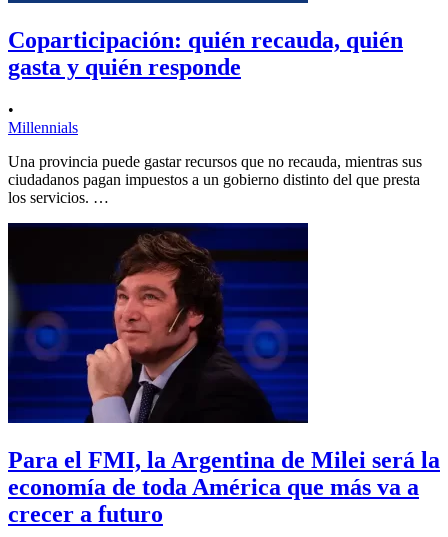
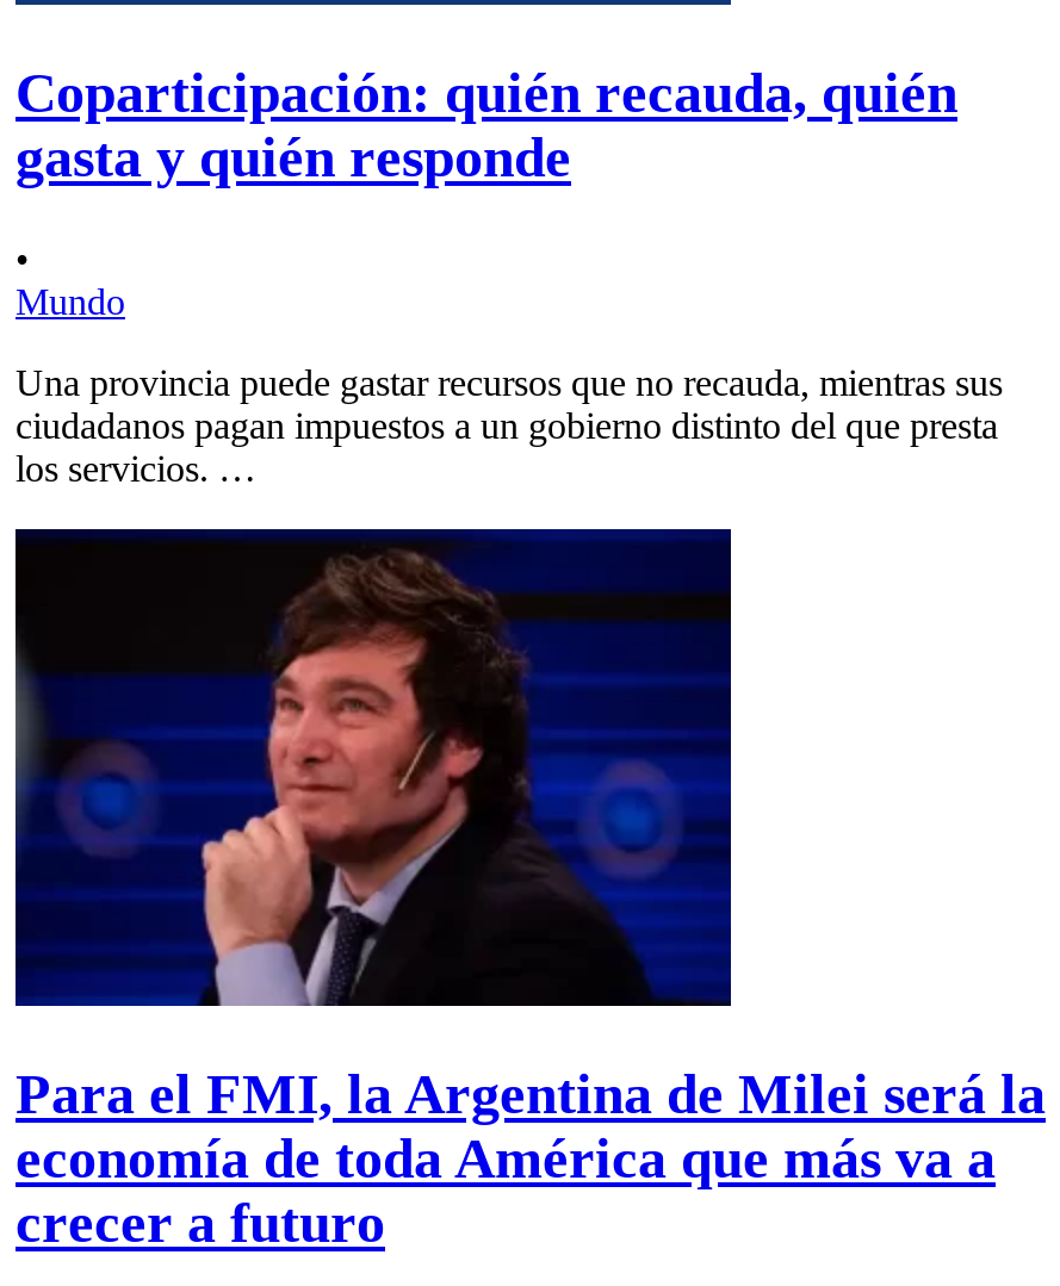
- Millennials
+ Mundo
